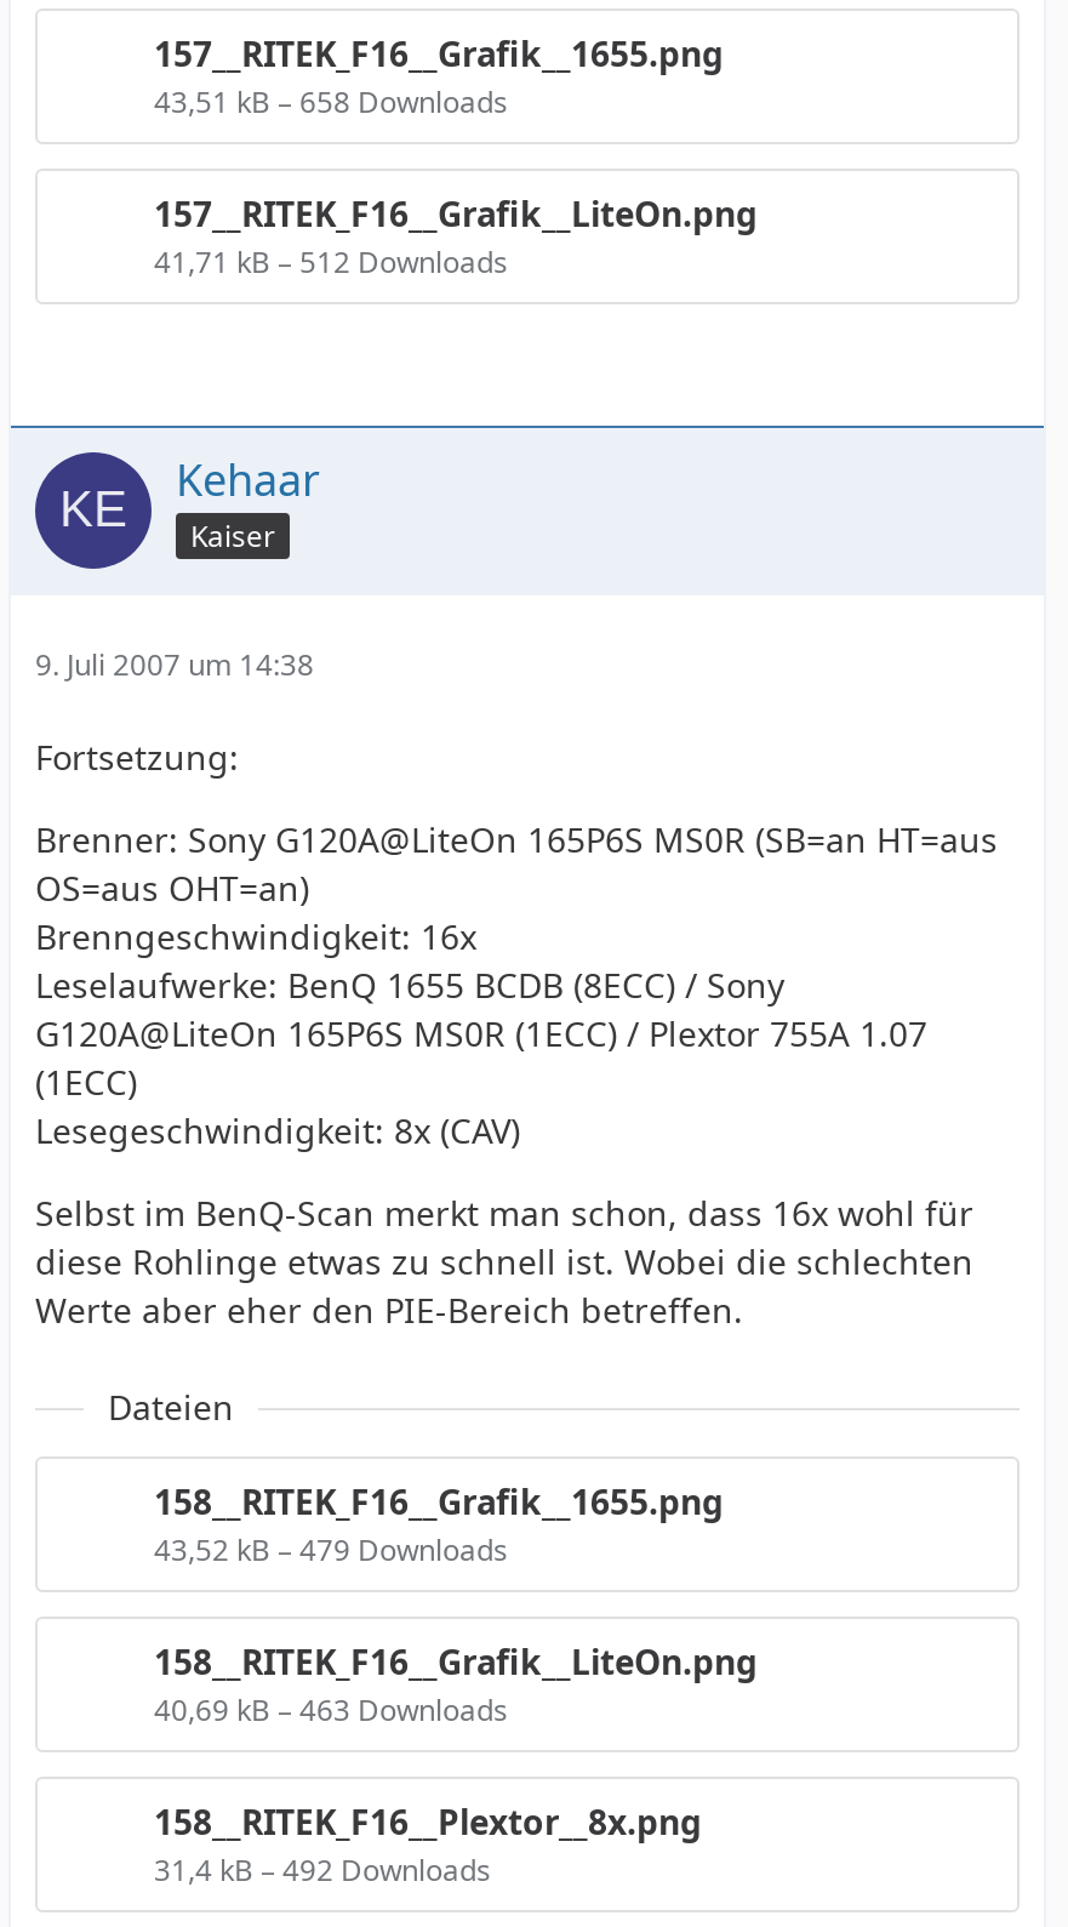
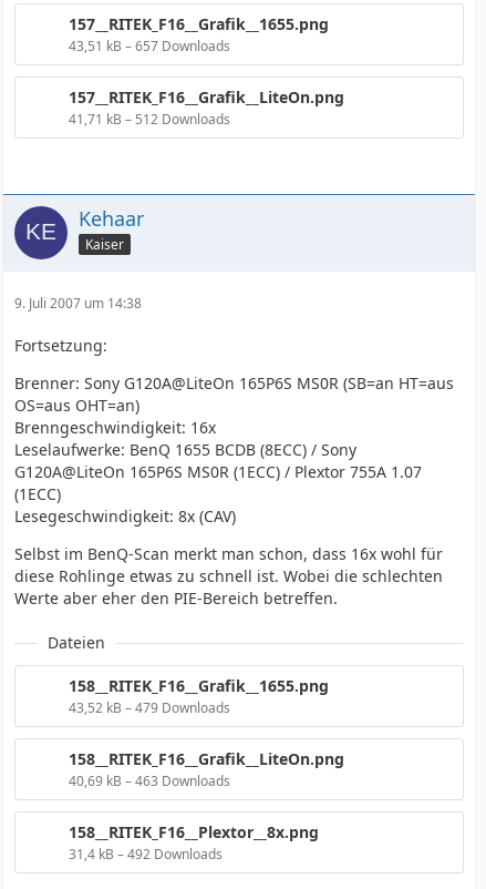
- 43,51 kB – 658 Downloads
+ 43,51 kB – 657 Downloads
